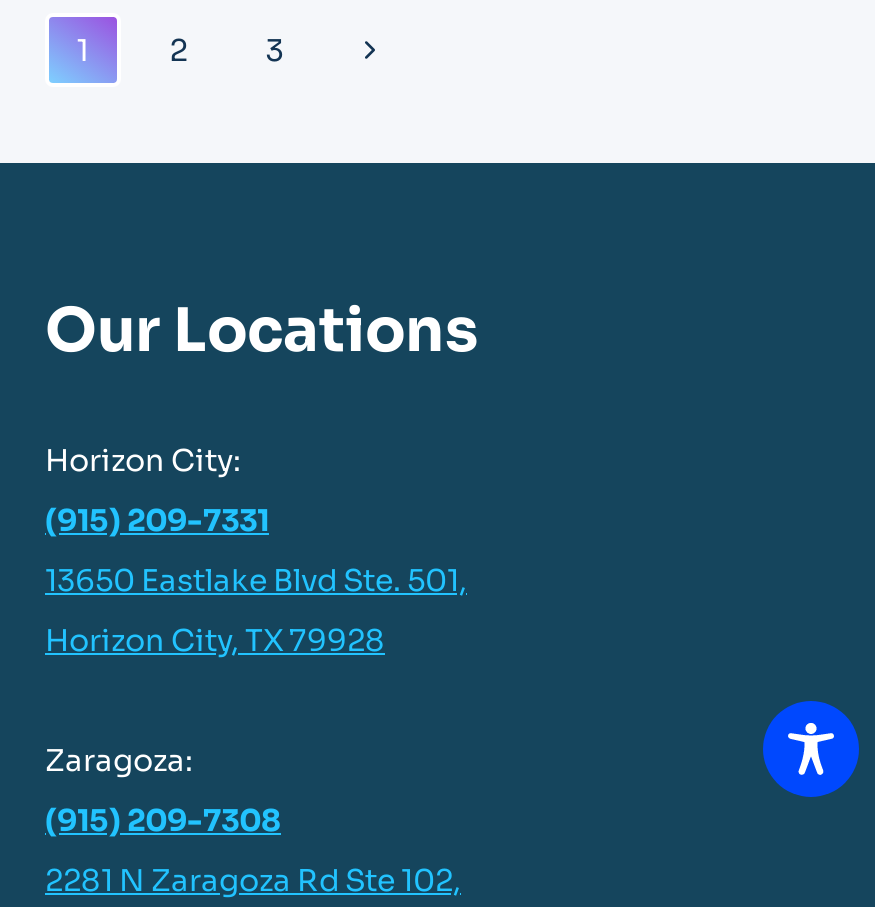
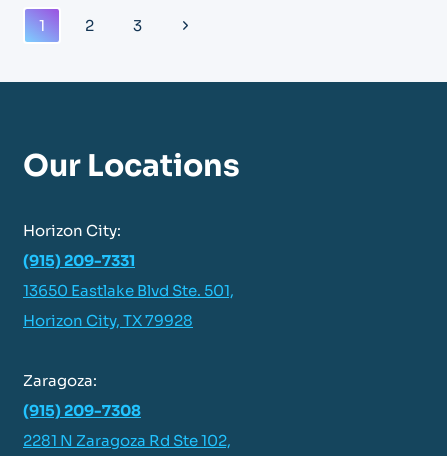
- [image]
